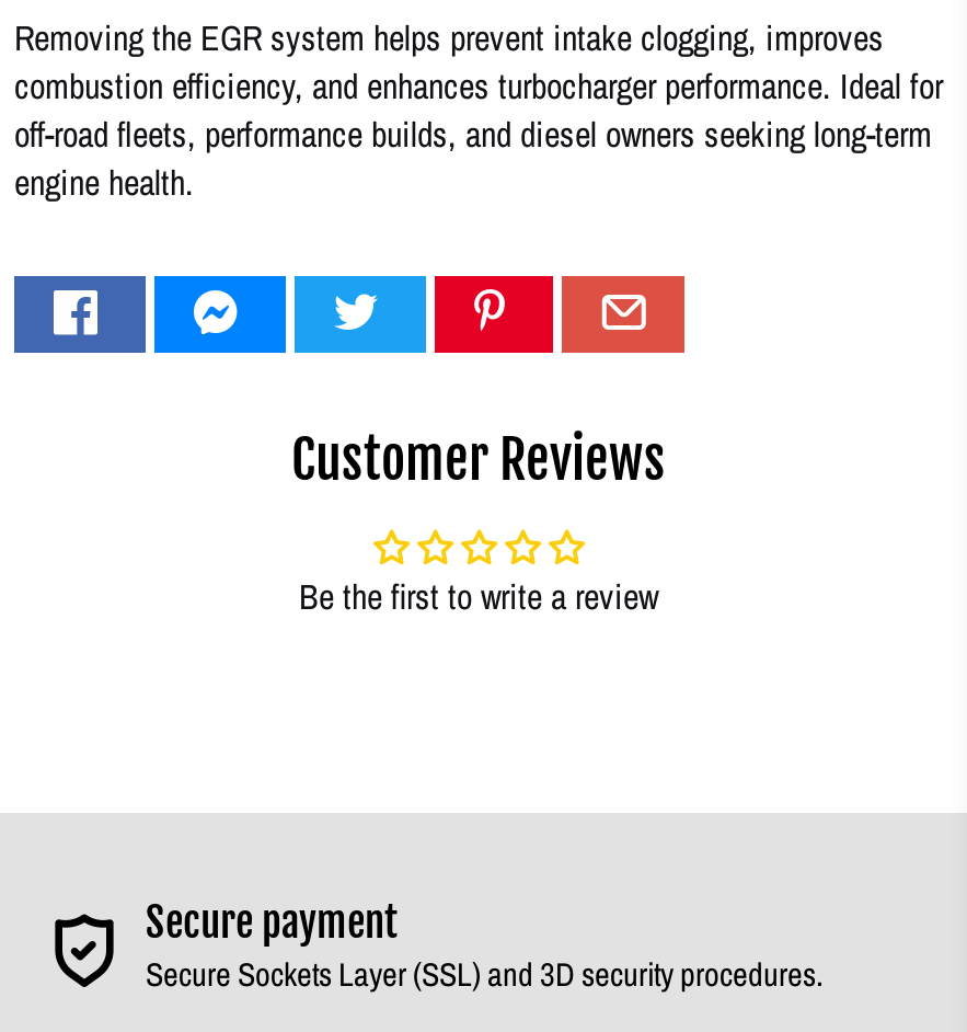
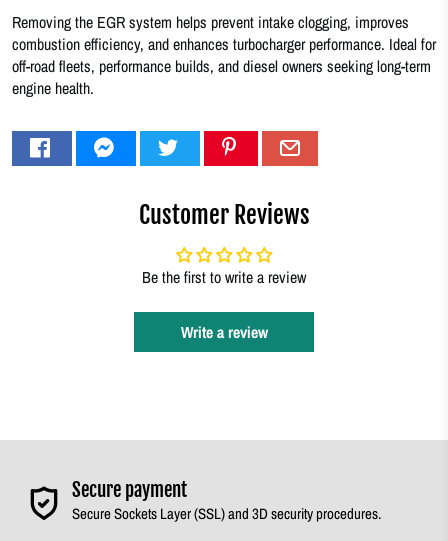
+ Write a review
